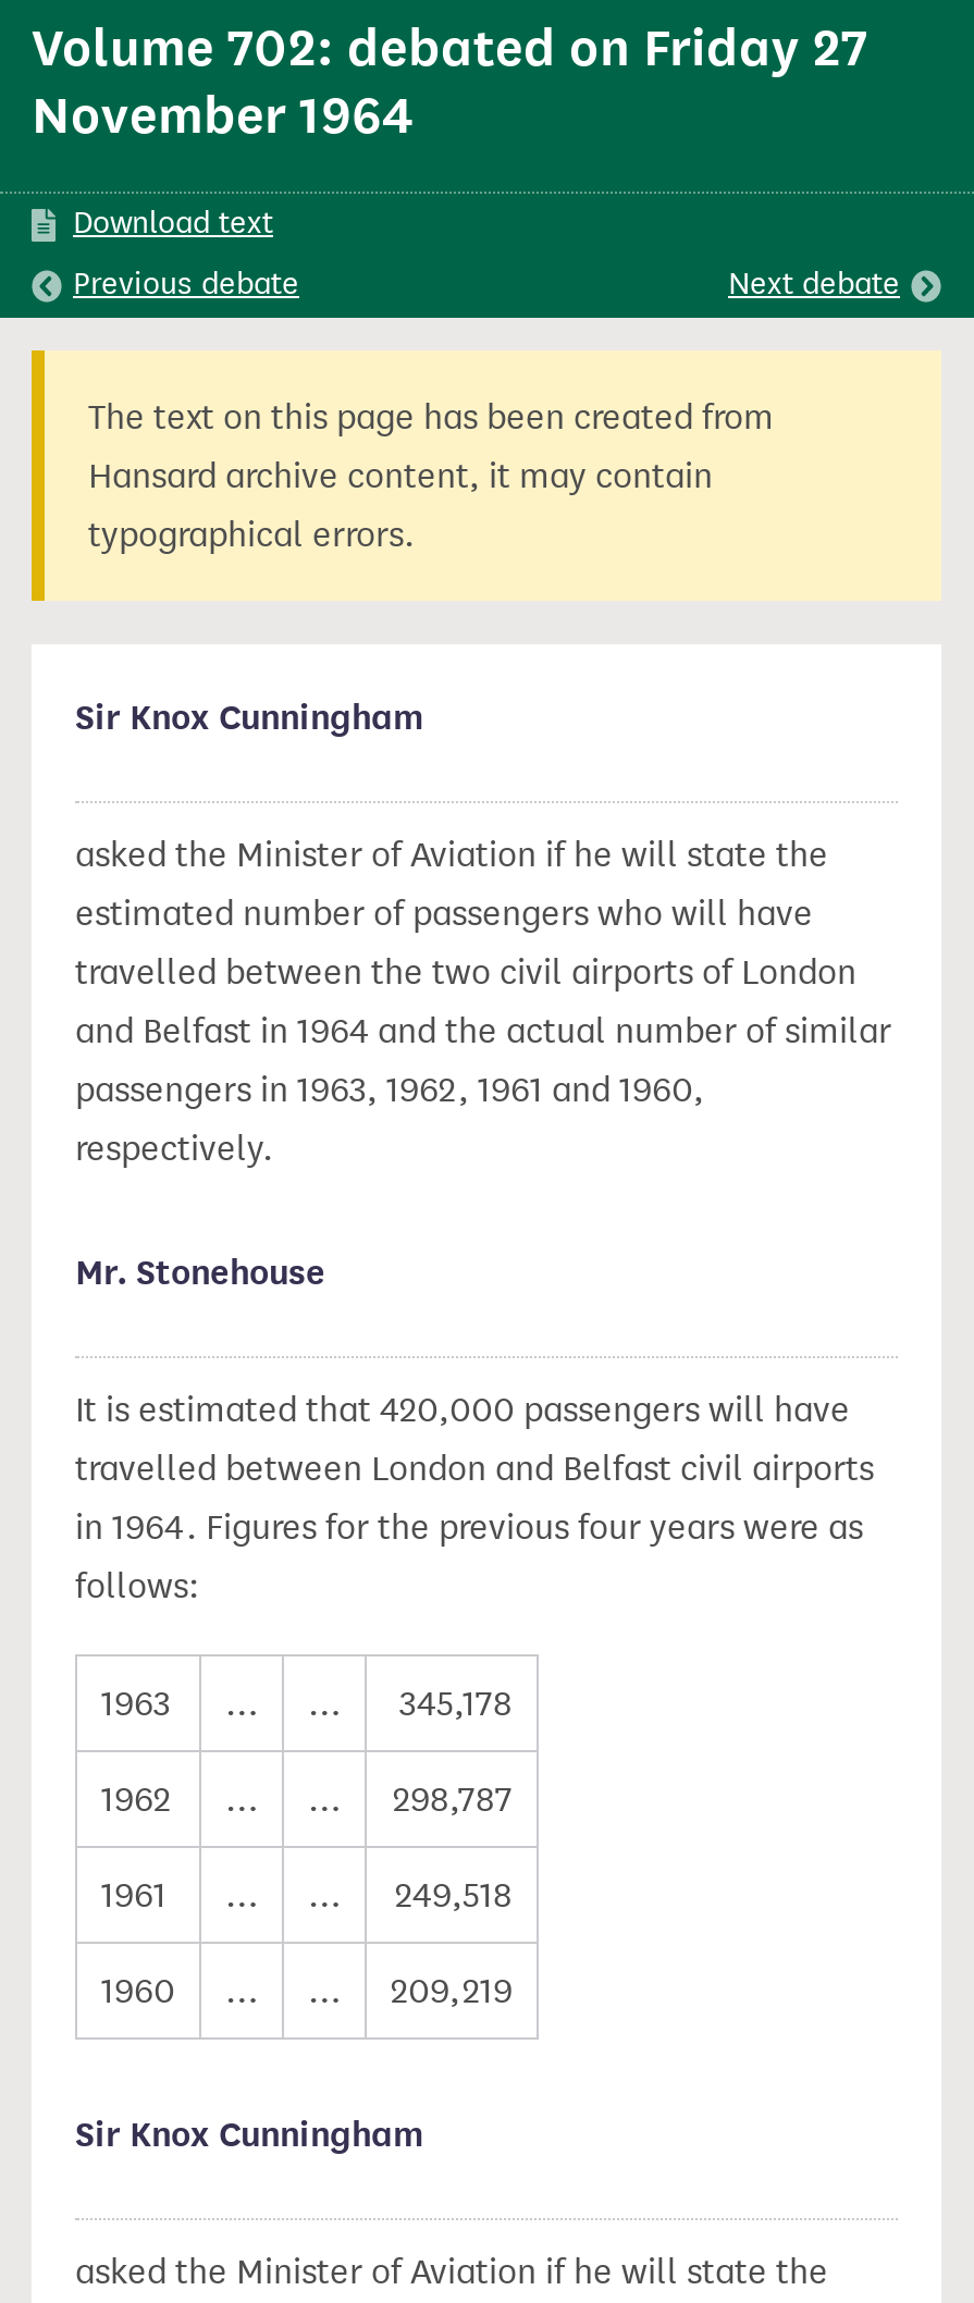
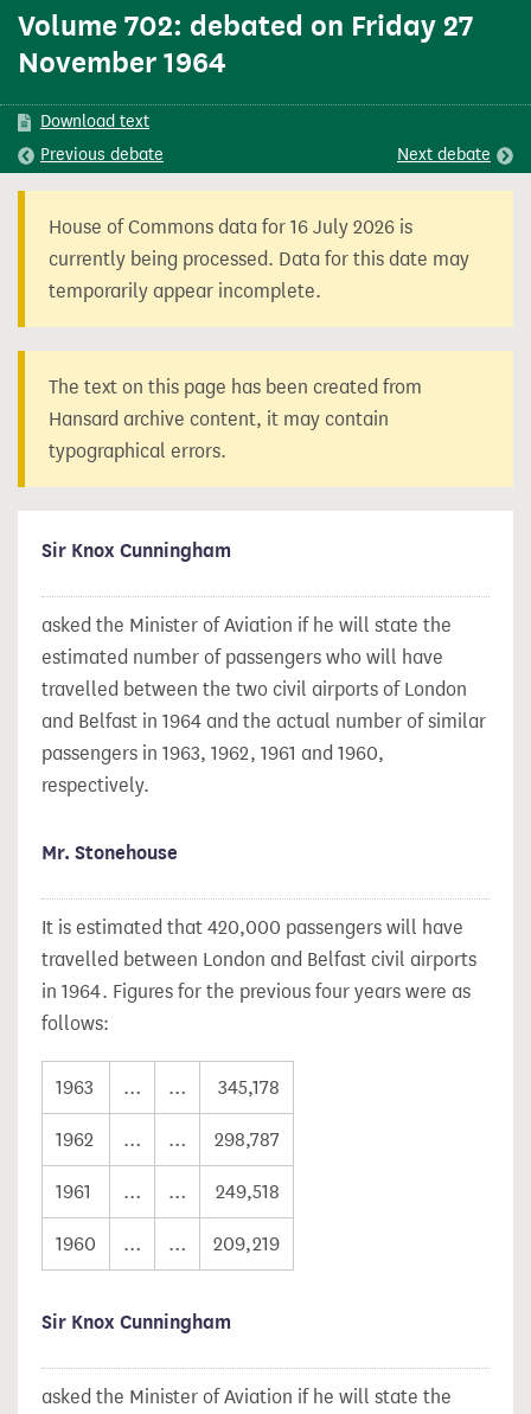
+ House of Commons data for 16 July 2026 is
+ currently being processed. Data for this date may
+ temporarily appear incomplete.
